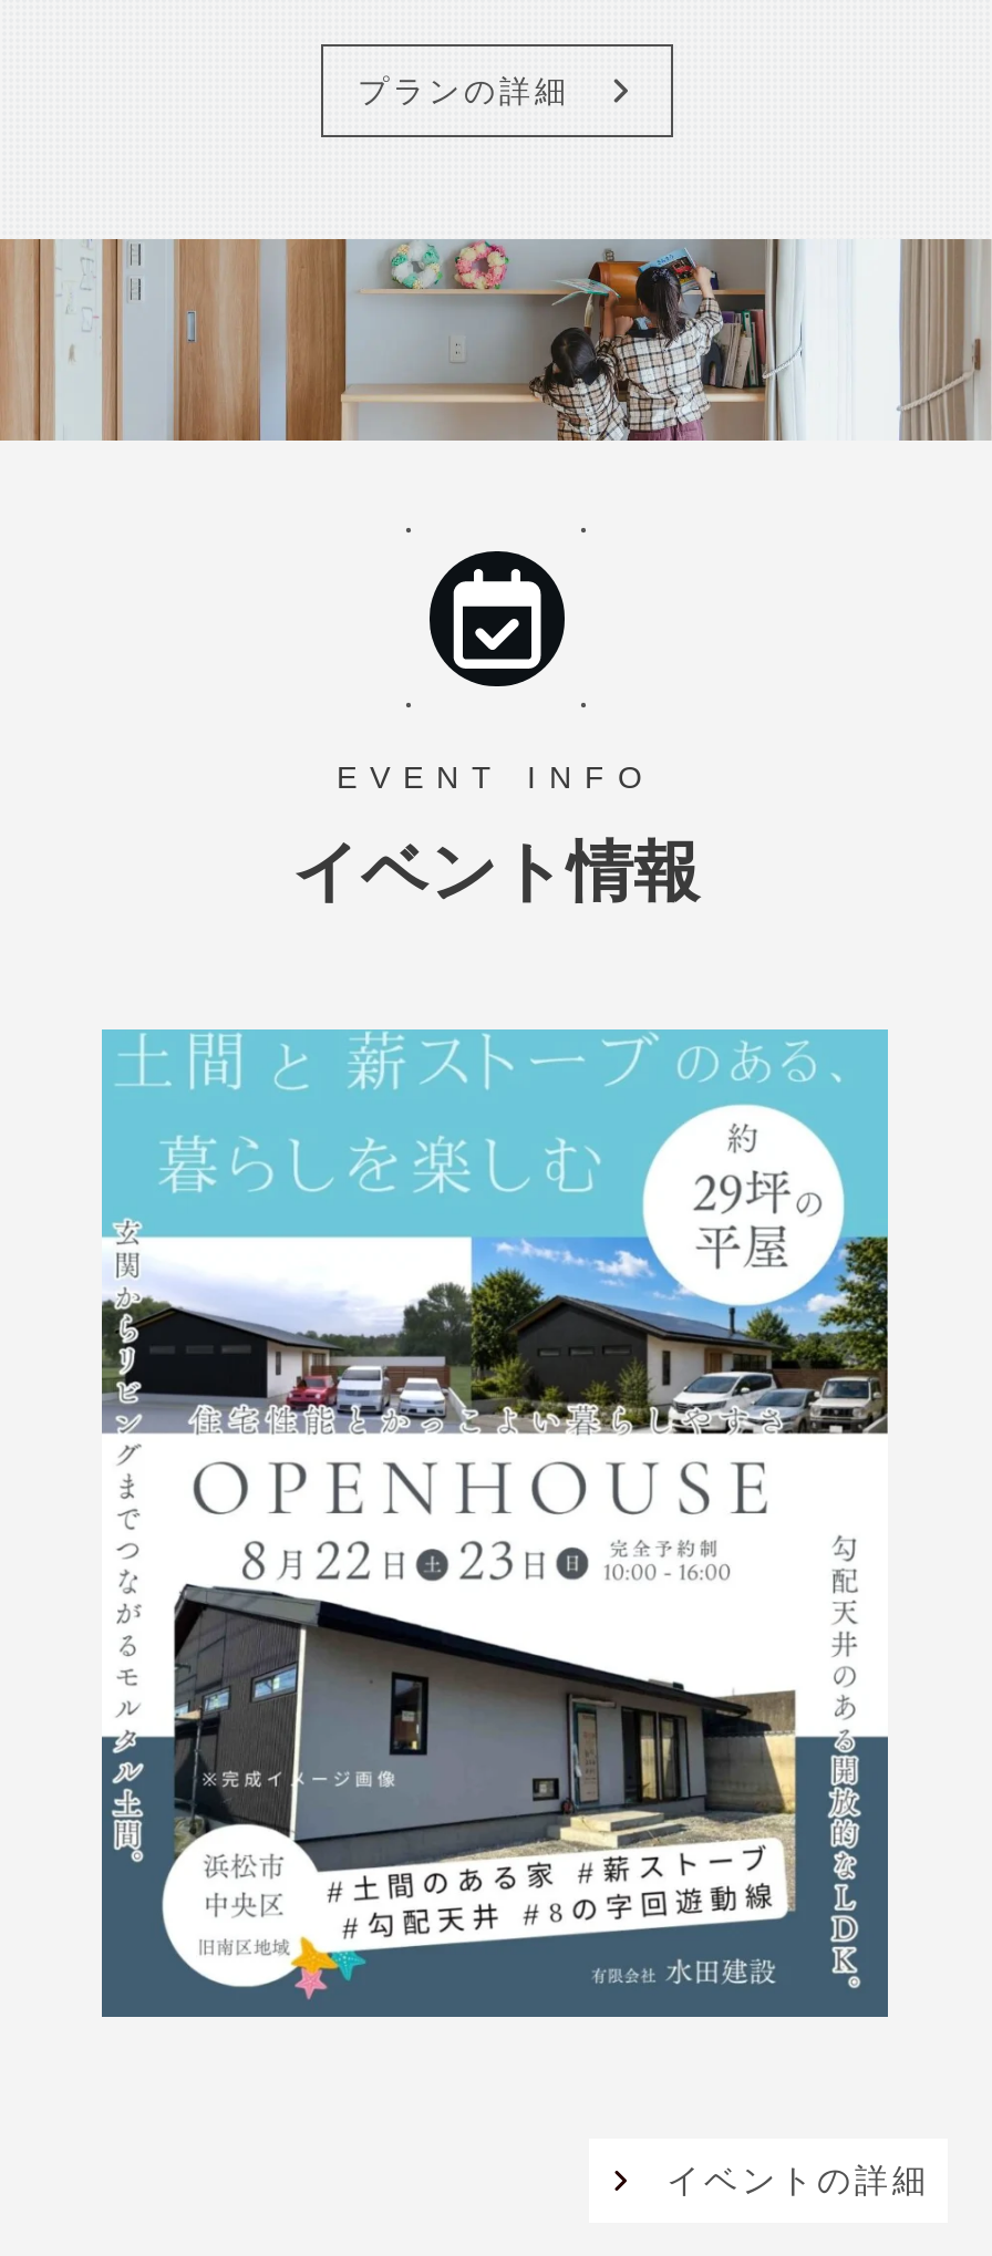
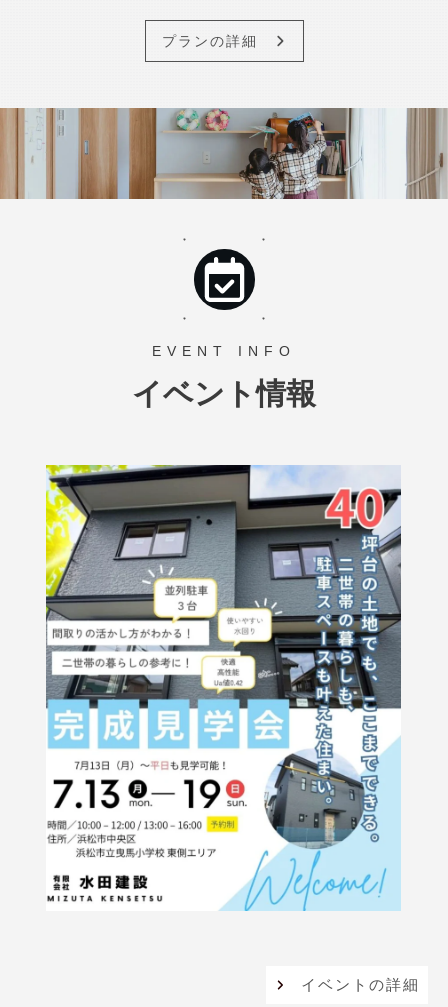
- [image]
+ [image]
